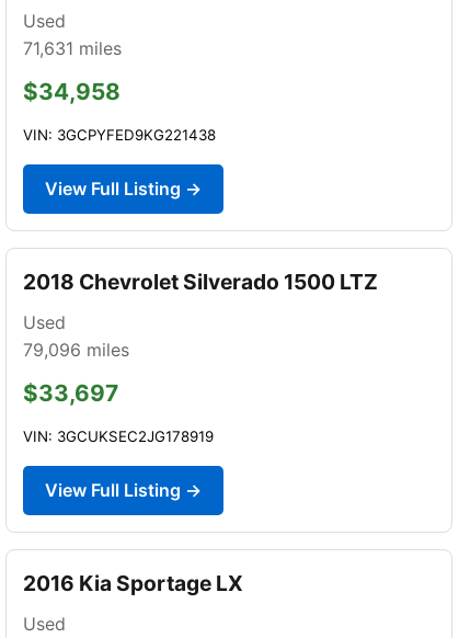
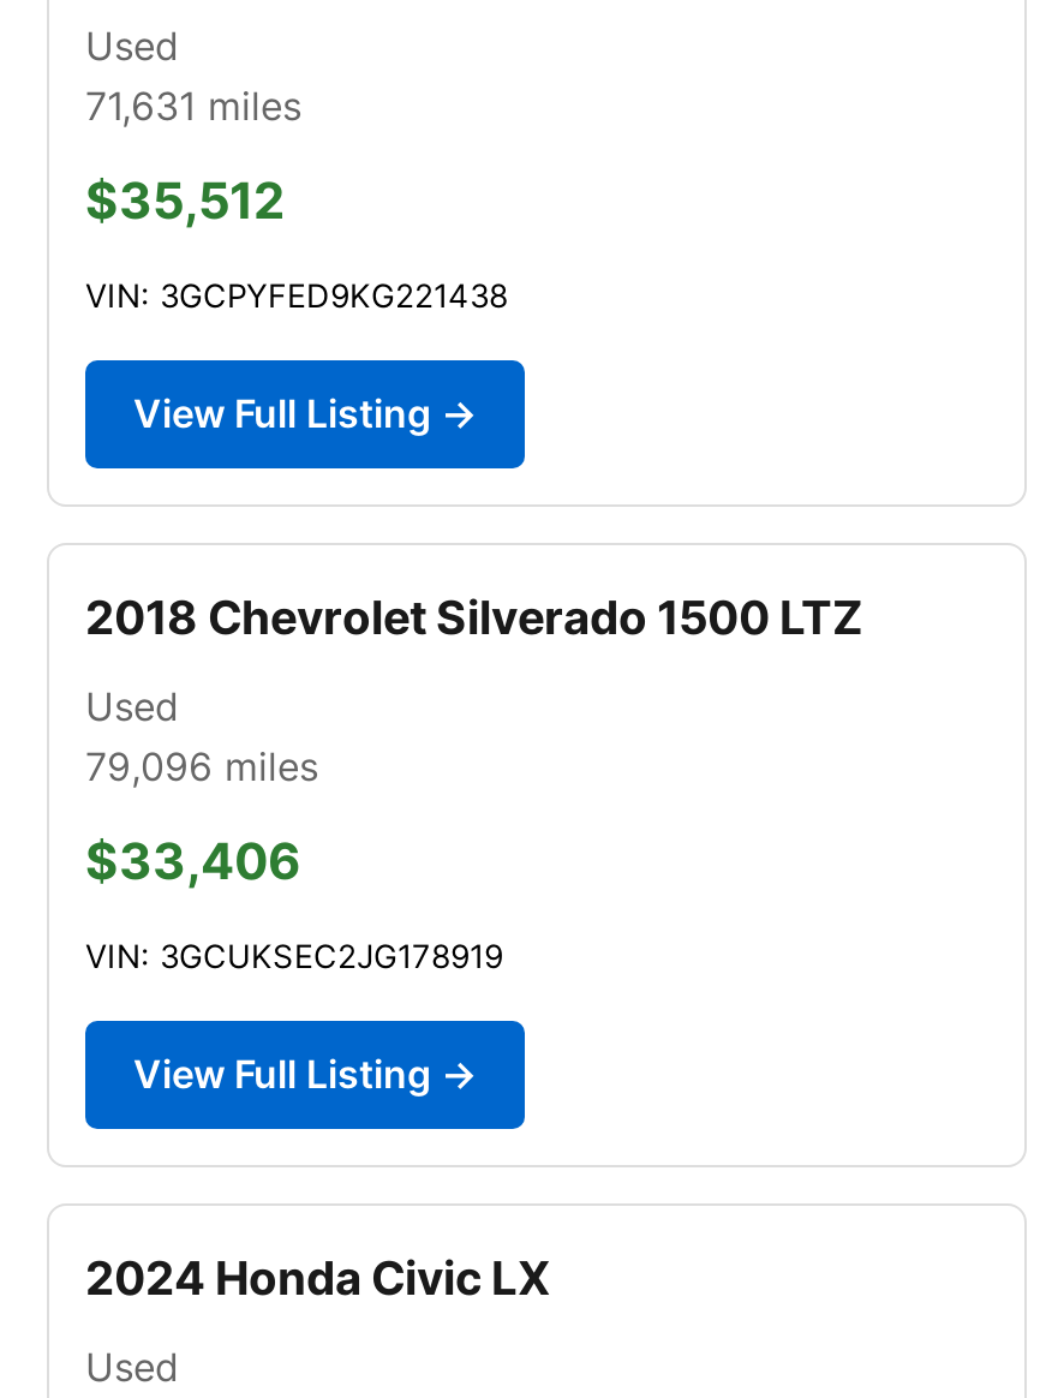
- $34,958
+ $35,512

- $33,697
+ $33,406

- 2016 Kia Sportage LX
+ 2024 Honda Civic LX
